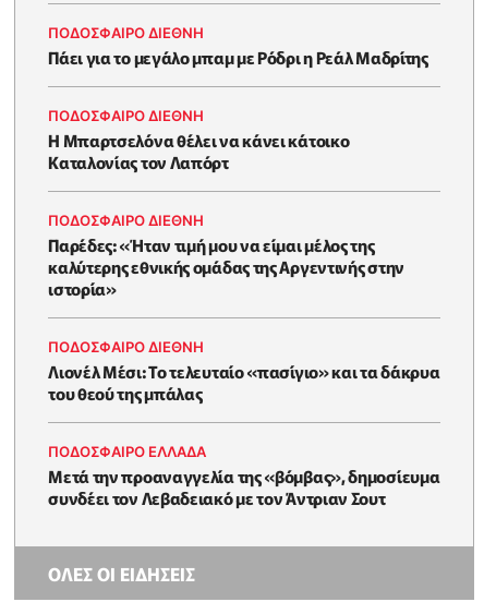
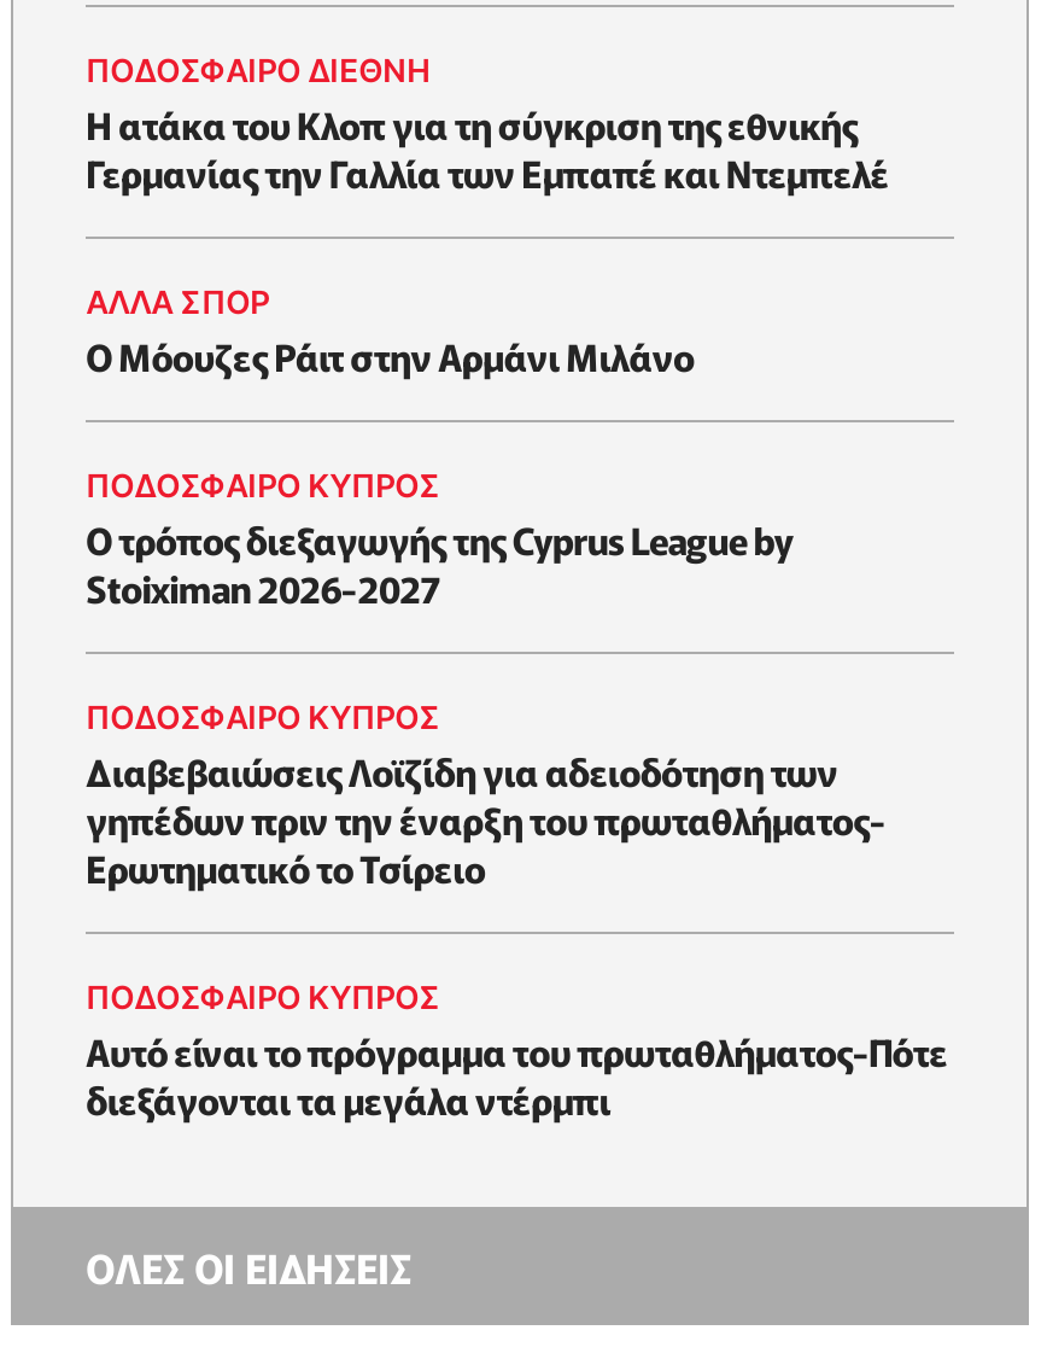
- Πάει για το μεγάλο μπαμ με Ρόδρι η Ρεάλ Μαδρίτης
+ Η ατάκα του Κλοπ για τη σύγκριση της εθνικής
+ Γερμανίας την Γαλλία των Εμπαπέ και Ντεμπελέ

- ΠΟΔΟΣΦΑΙΡΟ ΔΙΕΘΝΗ
- Η Μπαρτσελόνα θέλει να κάνει κάτοικο
- Καταλονίας τον Λαπόρτ
+ ΑΛΛΑ ΣΠΟΡ
+ Ο Μόουζες Ράιτ στην Αρμάνι Μιλάνο

- ΠΟΔΟΣΦΑΙΡΟ ΔΙΕΘΝΗ
- Παρέδες: «Ήταν τιμή μου να είμαι μέλος της
- καλύτερης εθνικής ομάδας της Αργεντινής στην
- ιστορία»
+ ΠΟΔΟΣΦΑΙΡΟ ΚΥΠΡΟΣ
+ Ο τρόπος διεξαγωγής της Cyprus League by
+ Stoiximan 2026-2027

- ΠΟΔΟΣΦΑΙΡΟ ΔΙΕΘΝΗ
- Λιονέλ Μέσι: Το τελευταίο «πασίγιο» και τα δάκρυα
- του θεού της μπάλας
+ ΠΟΔΟΣΦΑΙΡΟ ΚΥΠΡΟΣ
+ Διαβεβαιώσεις Λοϊζίδη για αδειοδότηση των
+ γηπέδων πριν την έναρξη του πρωταθλήματος-
+ Ερωτηματικό το Τσίρειο

- ΠΟΔΟΣΦΑΙΡΟ ΕΛΛΑΔΑ
- Μετά την προαναγγελία της «βόμβας», δημοσίευμα
- συνδέει τον Λεβαδειακό με τον Άντριαν Σουτ
+ ΠΟΔΟΣΦΑΙΡΟ ΚΥΠΡΟΣ
+ Αυτό είναι το πρόγραμμα του πρωταθλήματος-Πότε
+ διεξάγονται τα μεγάλα ντέρμπι
